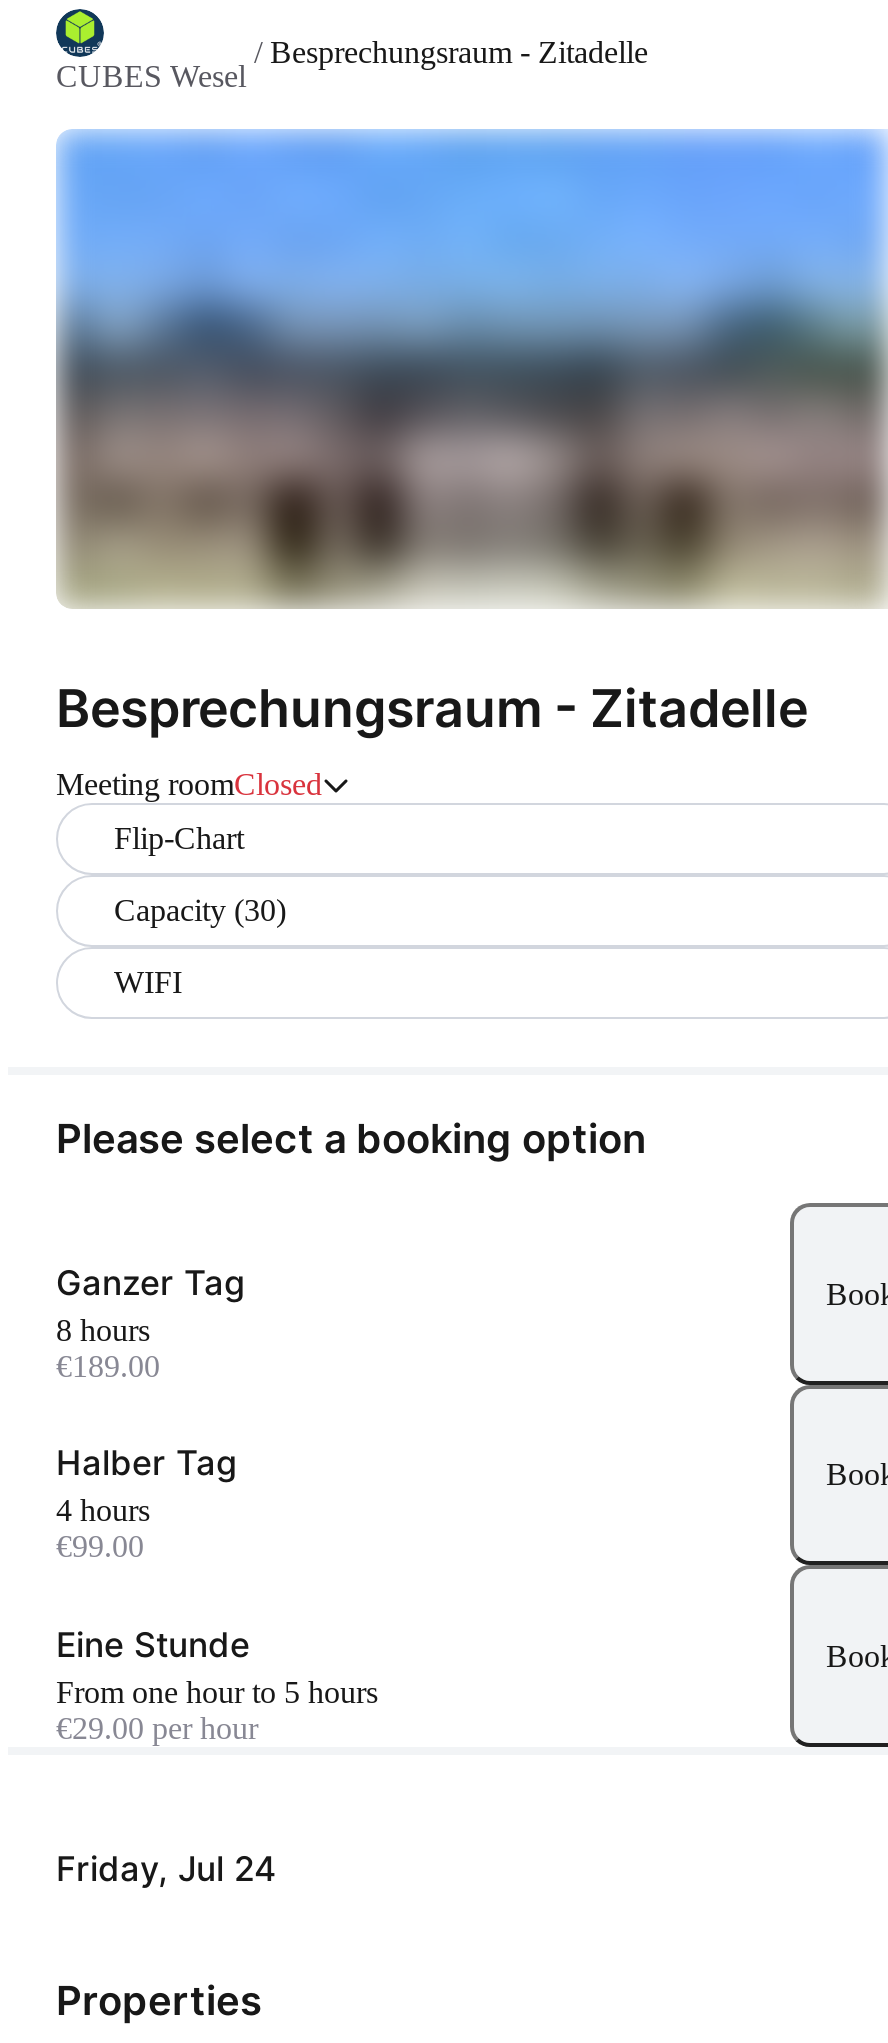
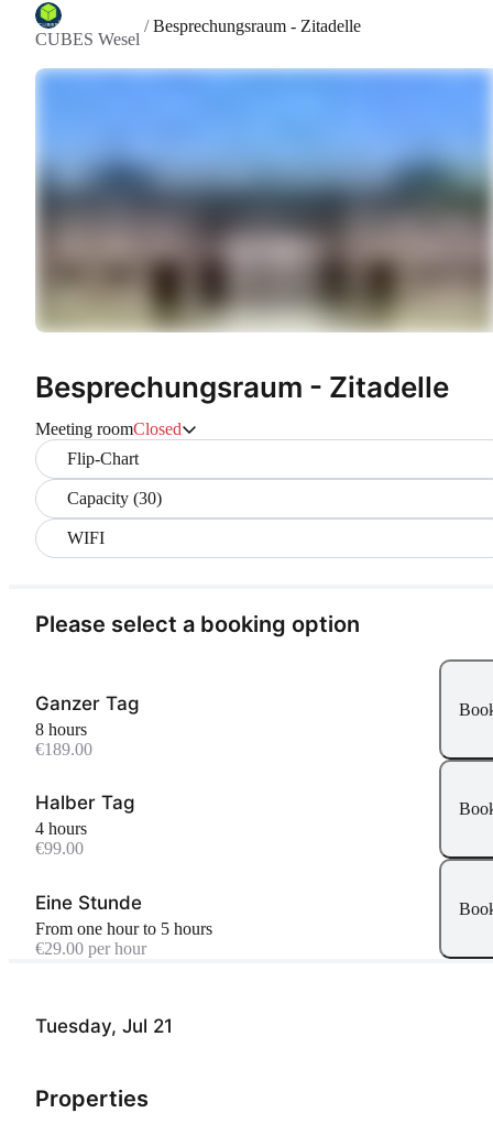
- Friday, Jul 24
+ Tuesday, Jul 21
